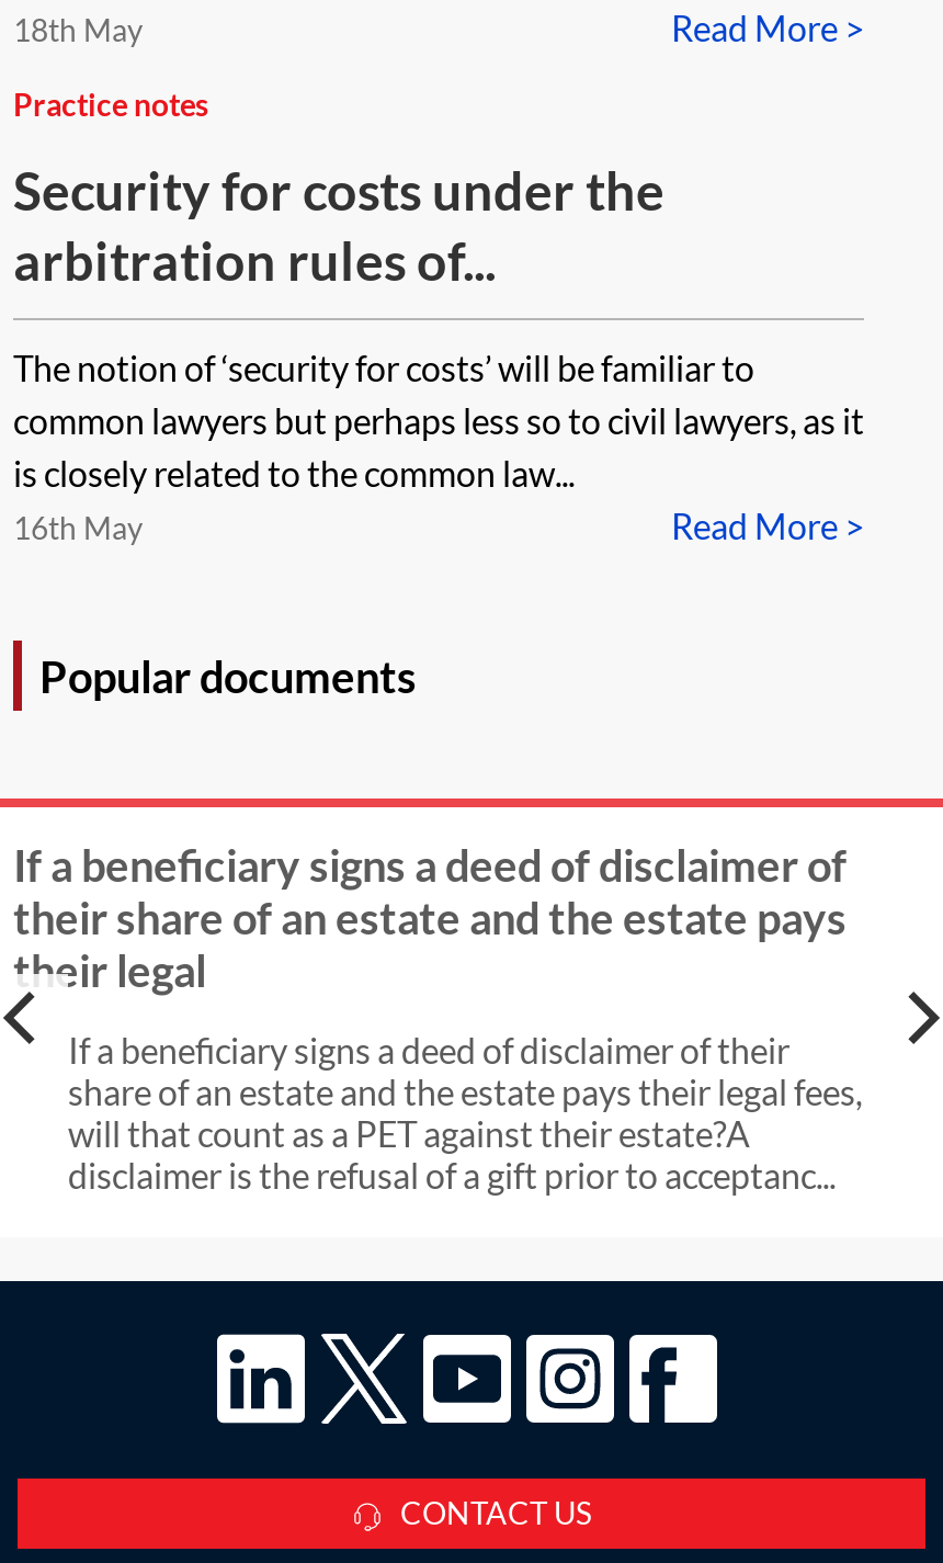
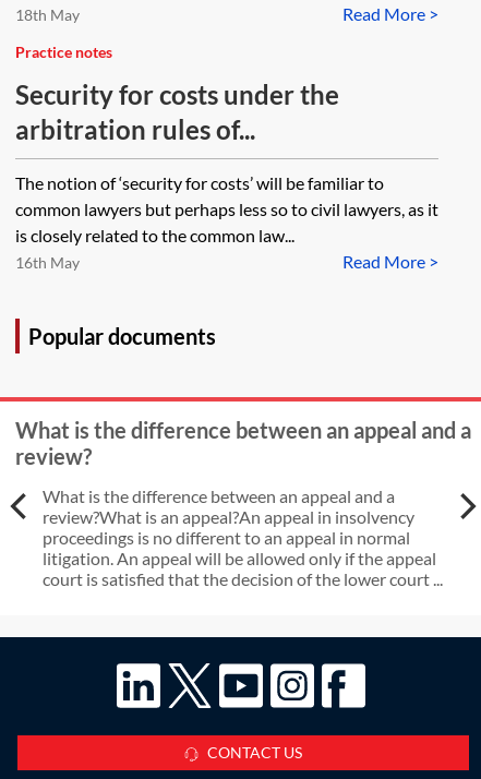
- If a beneficiary signs a deed of disclaimer of
- their share of an estate and the estate pays
- their legal
+ What is the difference between an appeal and a
+ review?

- If a beneficiary signs a deed of disclaimer of their
- share of an estate and the estate pays their legal fees,
- will that count as a PET against their estate?A
- disclaimer is the refusal of a gift prior to acceptanc...
+ What is the difference between an appeal and a
+ review?What is an appeal?An appeal in insolvency
+ proceedings is no different to an appeal in normal
+ litigation. An appeal will be allowed only if the appeal
+ court is satisfied that the decision of the lower court ...
